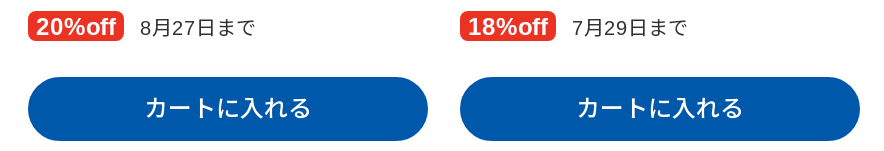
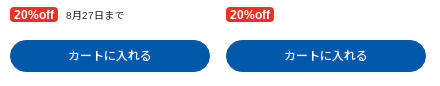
- 18%off
- 7月29日まで
+ 20%off
